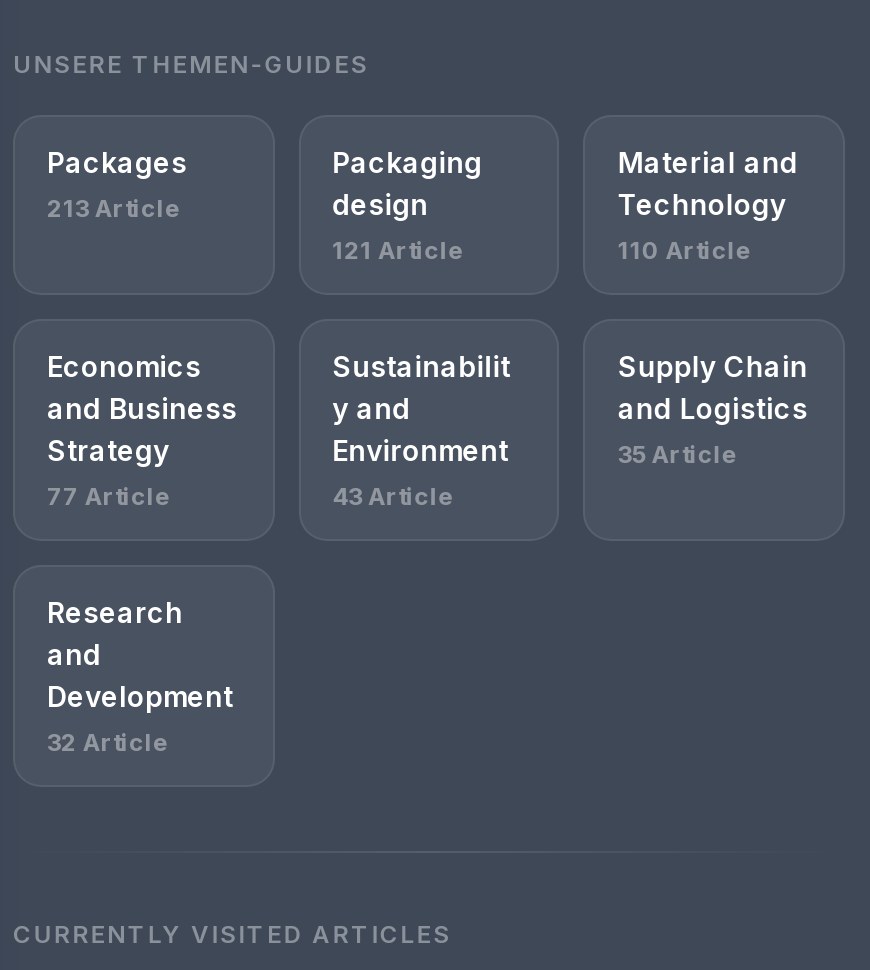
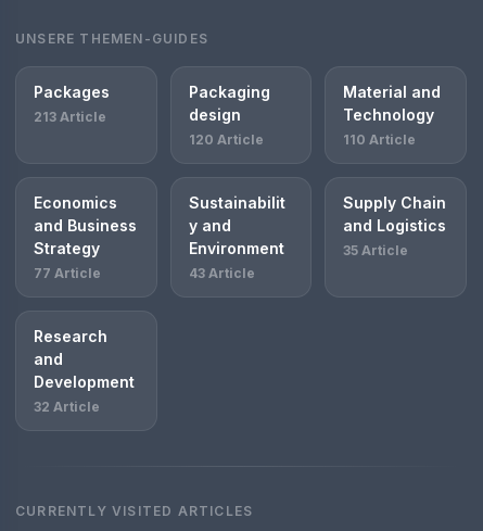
- 121 Article
+ 120 Article
